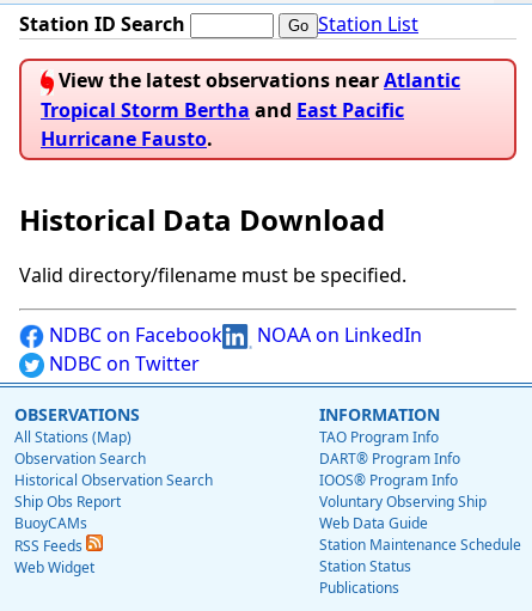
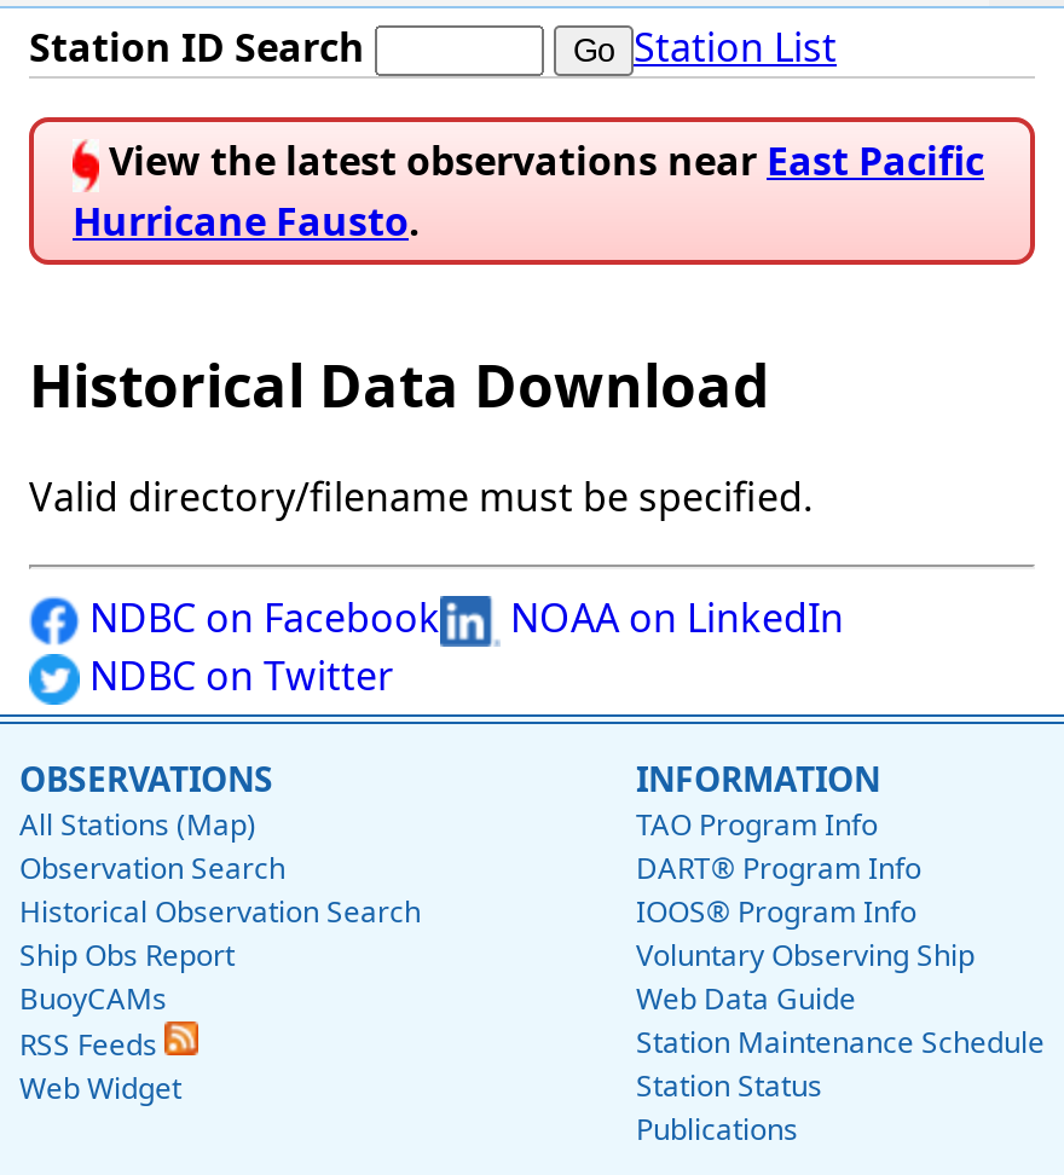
- View the latest observations near Atlantic
- Tropical Storm Bertha and East Pacific
+ View the latest observations near East Pacific
